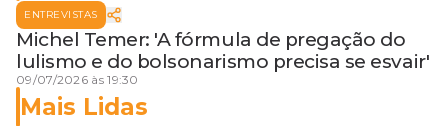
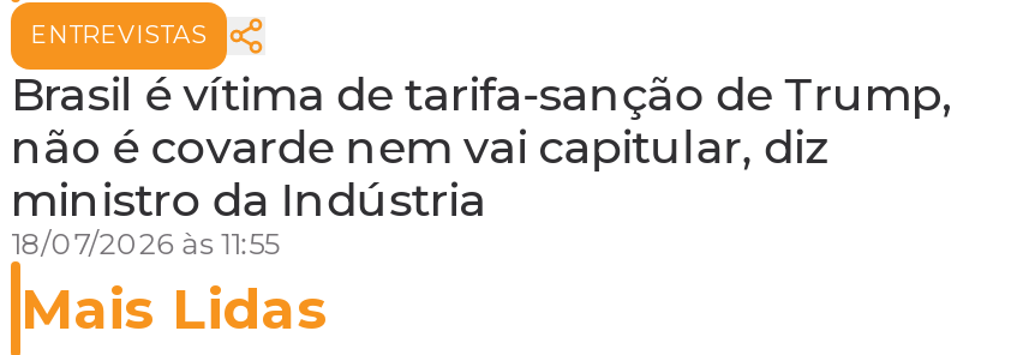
- Michel Temer: 'A fórmula de pregação do
- lulismo e do bolsonarismo precisa se esvair'
- 09/07/2026 às 19:30
+ Brasil é vítima de tarifa-sanção de Trump,
+ não é covarde nem vai capitular, diz
+ ministro da Indústria
+ 18/07/2026 às 11:55
